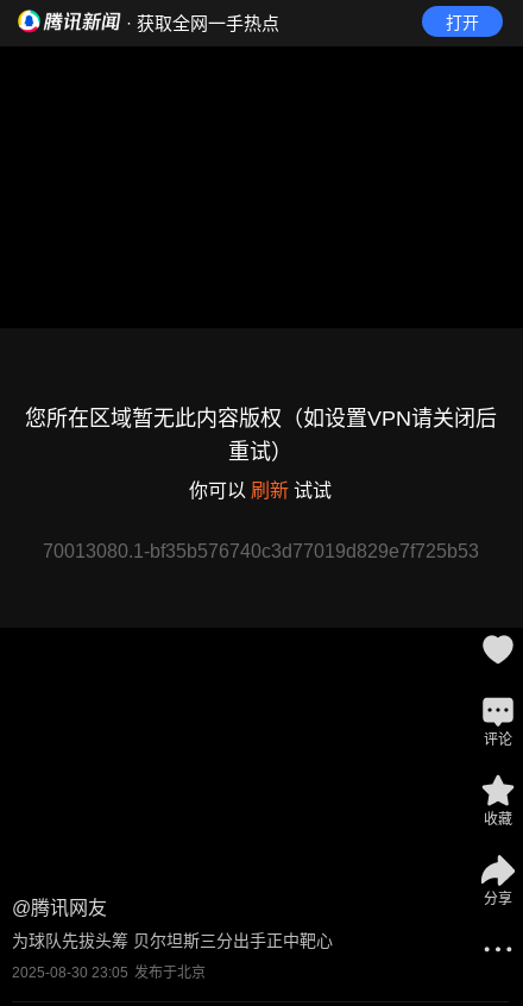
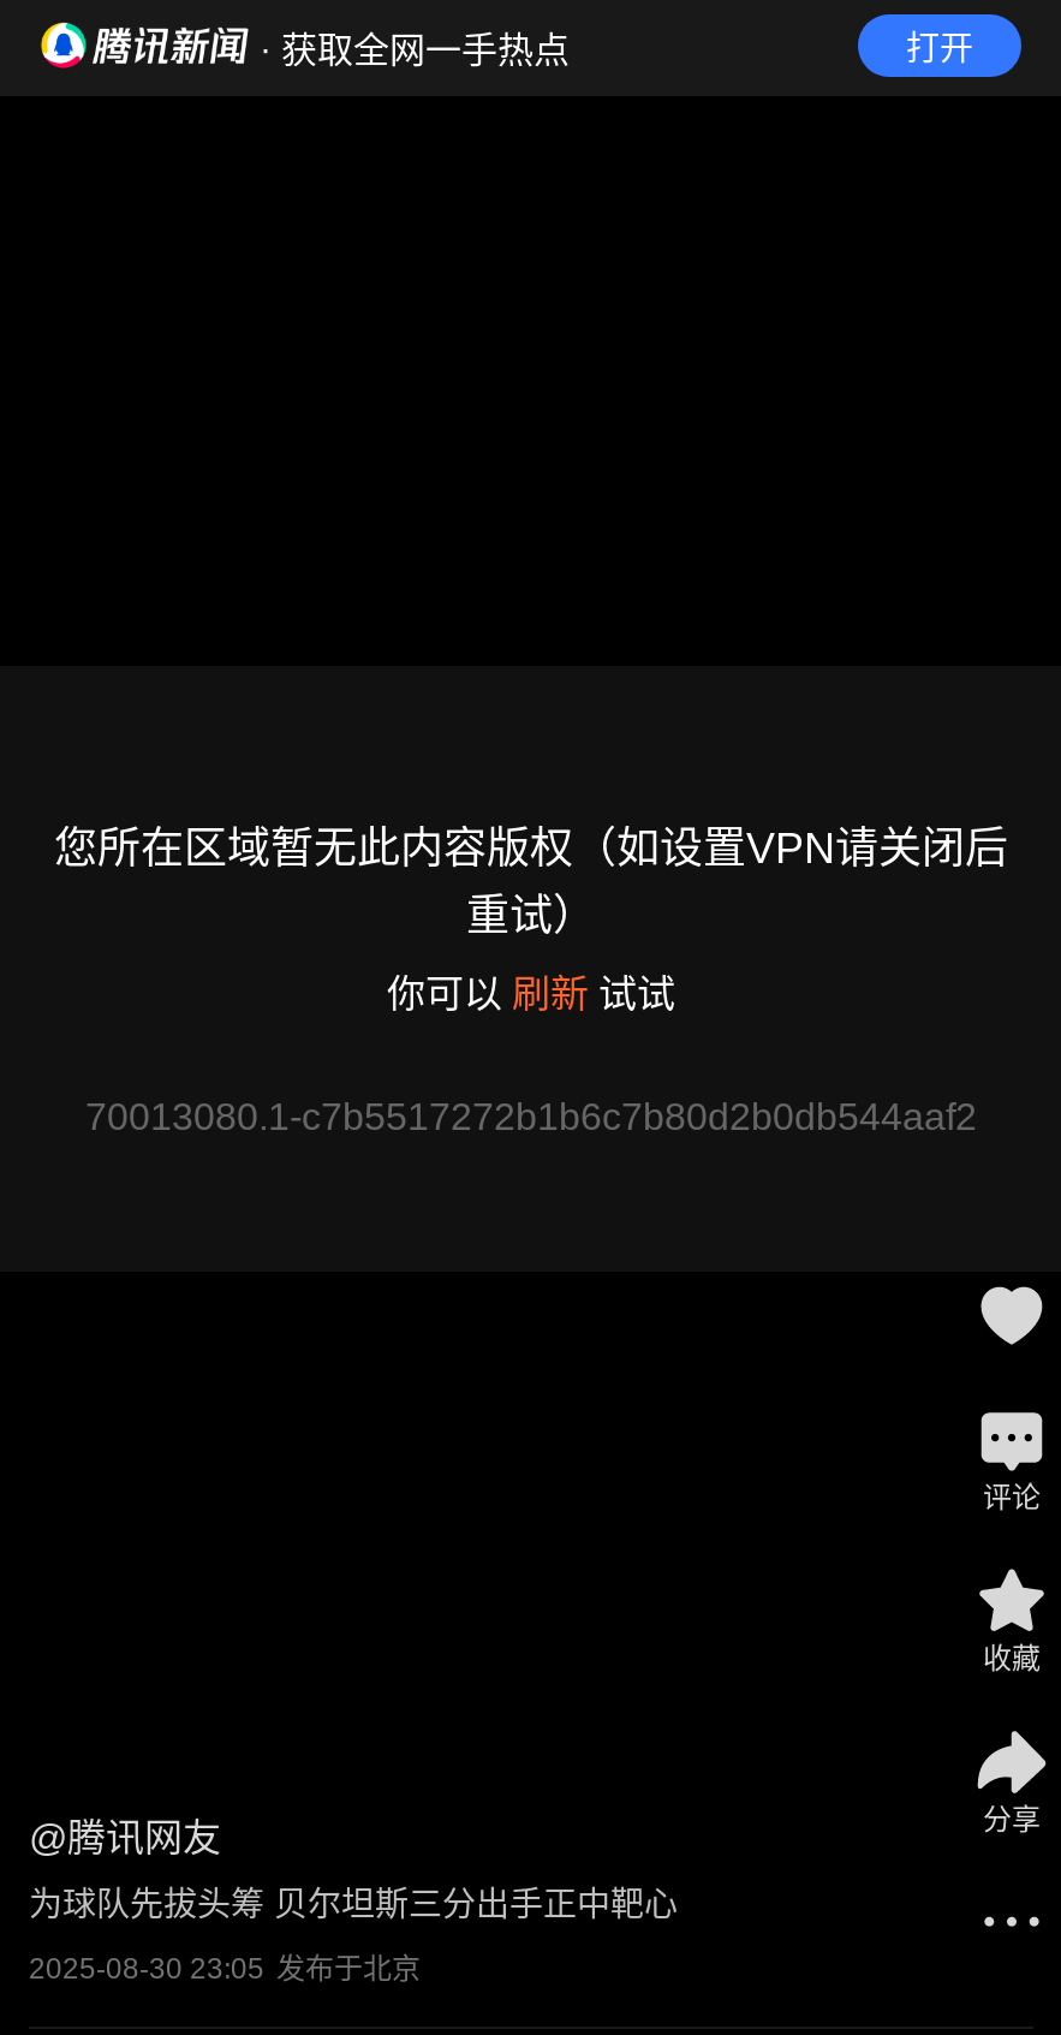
- 70013080.1-bf35b576740c3d77019d829e7f725b53
+ 70013080.1-c7b5517272b1b6c7b80d2b0db544aaf2
